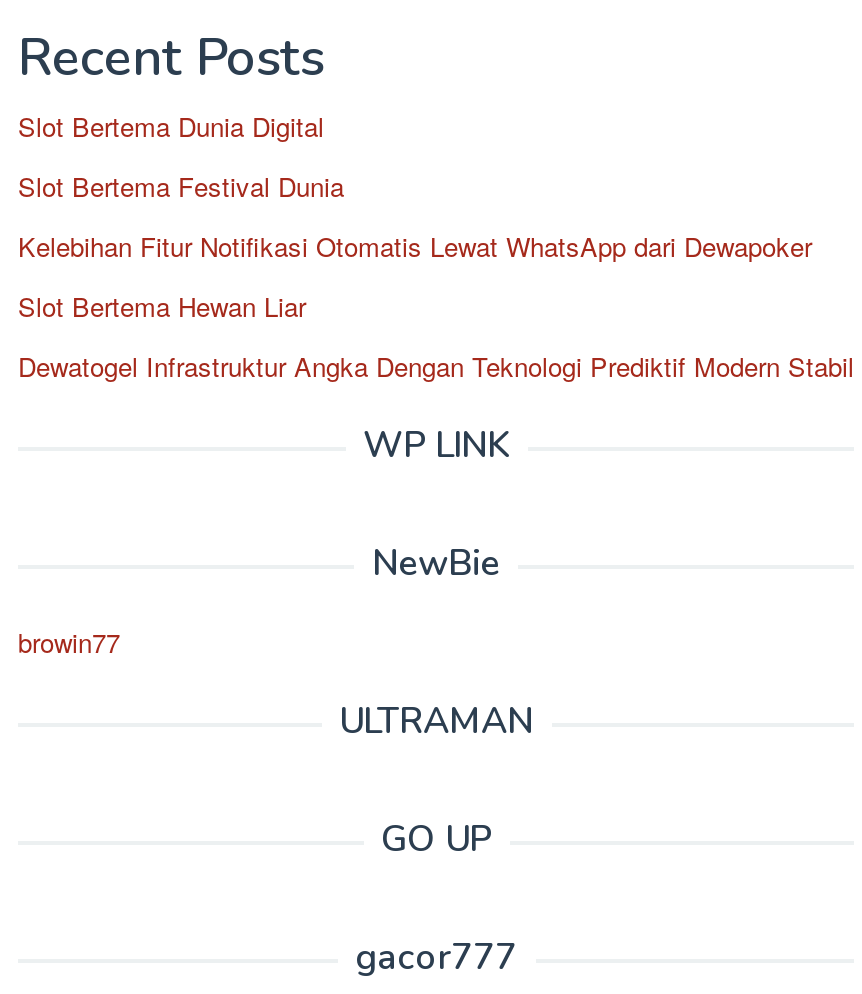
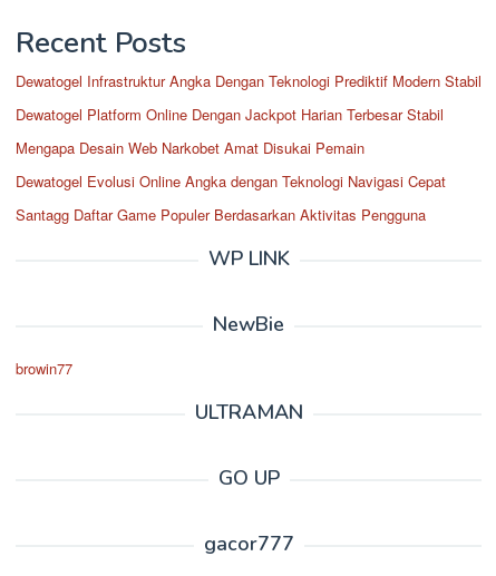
- Slot Bertema Dunia Digital
- Slot Bertema Festival Dunia
- Kelebihan Fitur Notifikasi Otomatis Lewat WhatsApp dari Dewapoker
- Slot Bertema Hewan Liar

moved up: Dewatogel Infrastruktur Angka Dengan Teknologi Prediktif Modern Stabil

+ Dewatogel Platform Online Dengan Jackpot Harian Terbesar Stabil
+ Mengapa Desain Web Narkobet Amat Disukai Pemain
+ Dewatogel Evolusi Online Angka dengan Teknologi Navigasi Cepat
+ Santagg Daftar Game Populer Berdasarkan Aktivitas Pengguna
